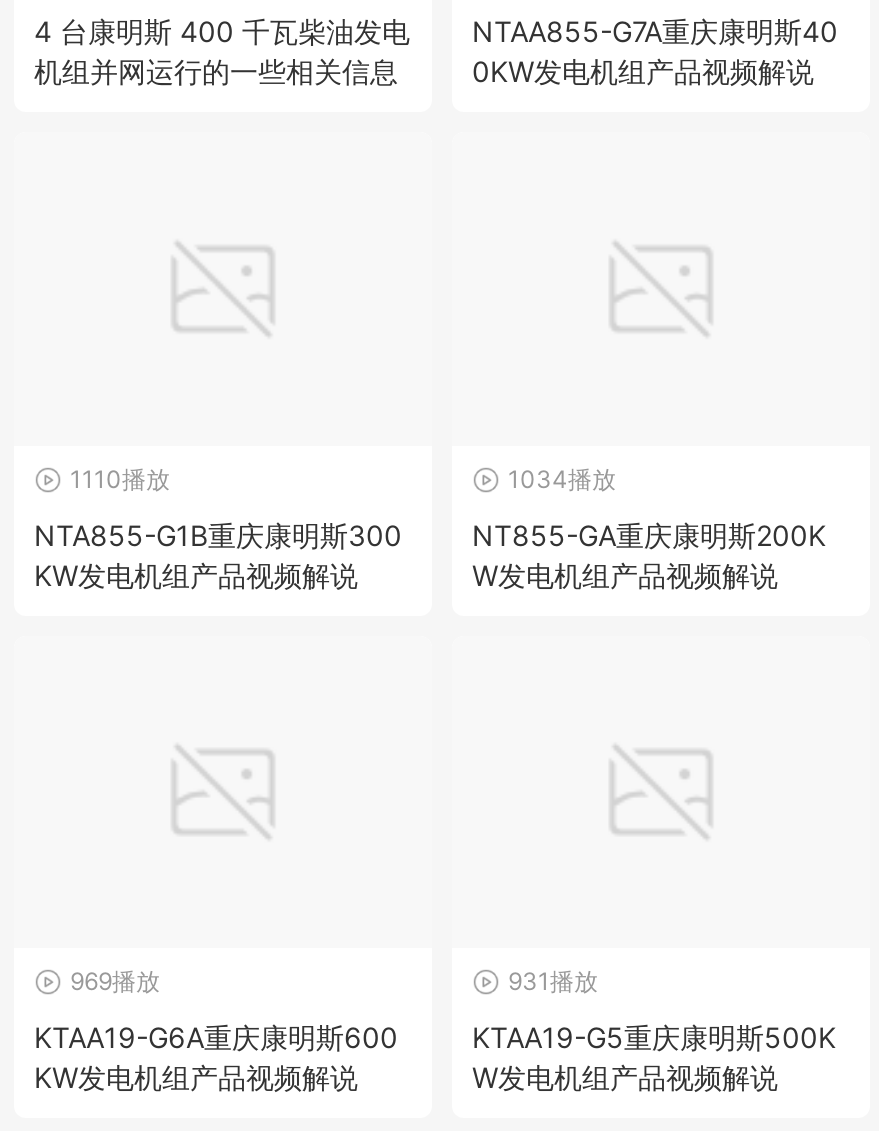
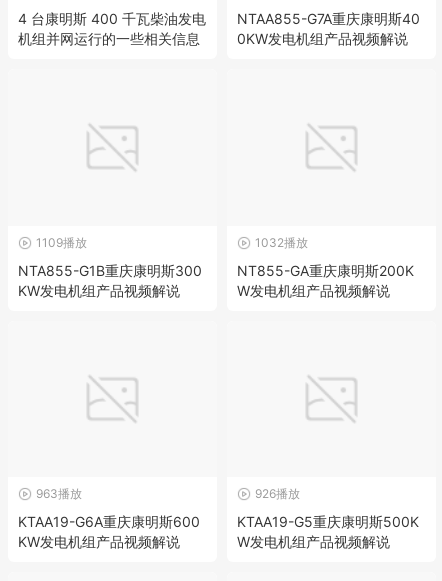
- 1110播放
+ 1109播放

- 1034播放
+ 1032播放

- 969播放
+ 963播放

- 931播放
+ 926播放
